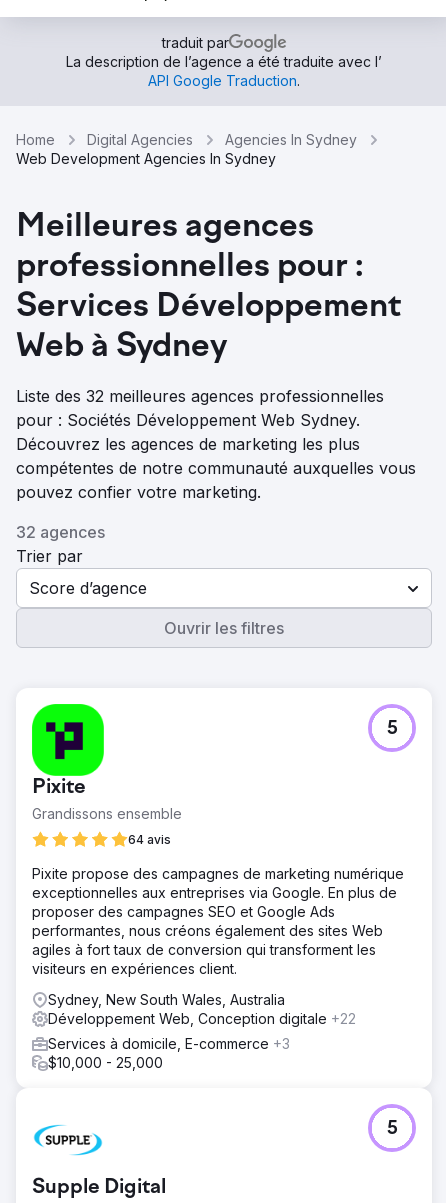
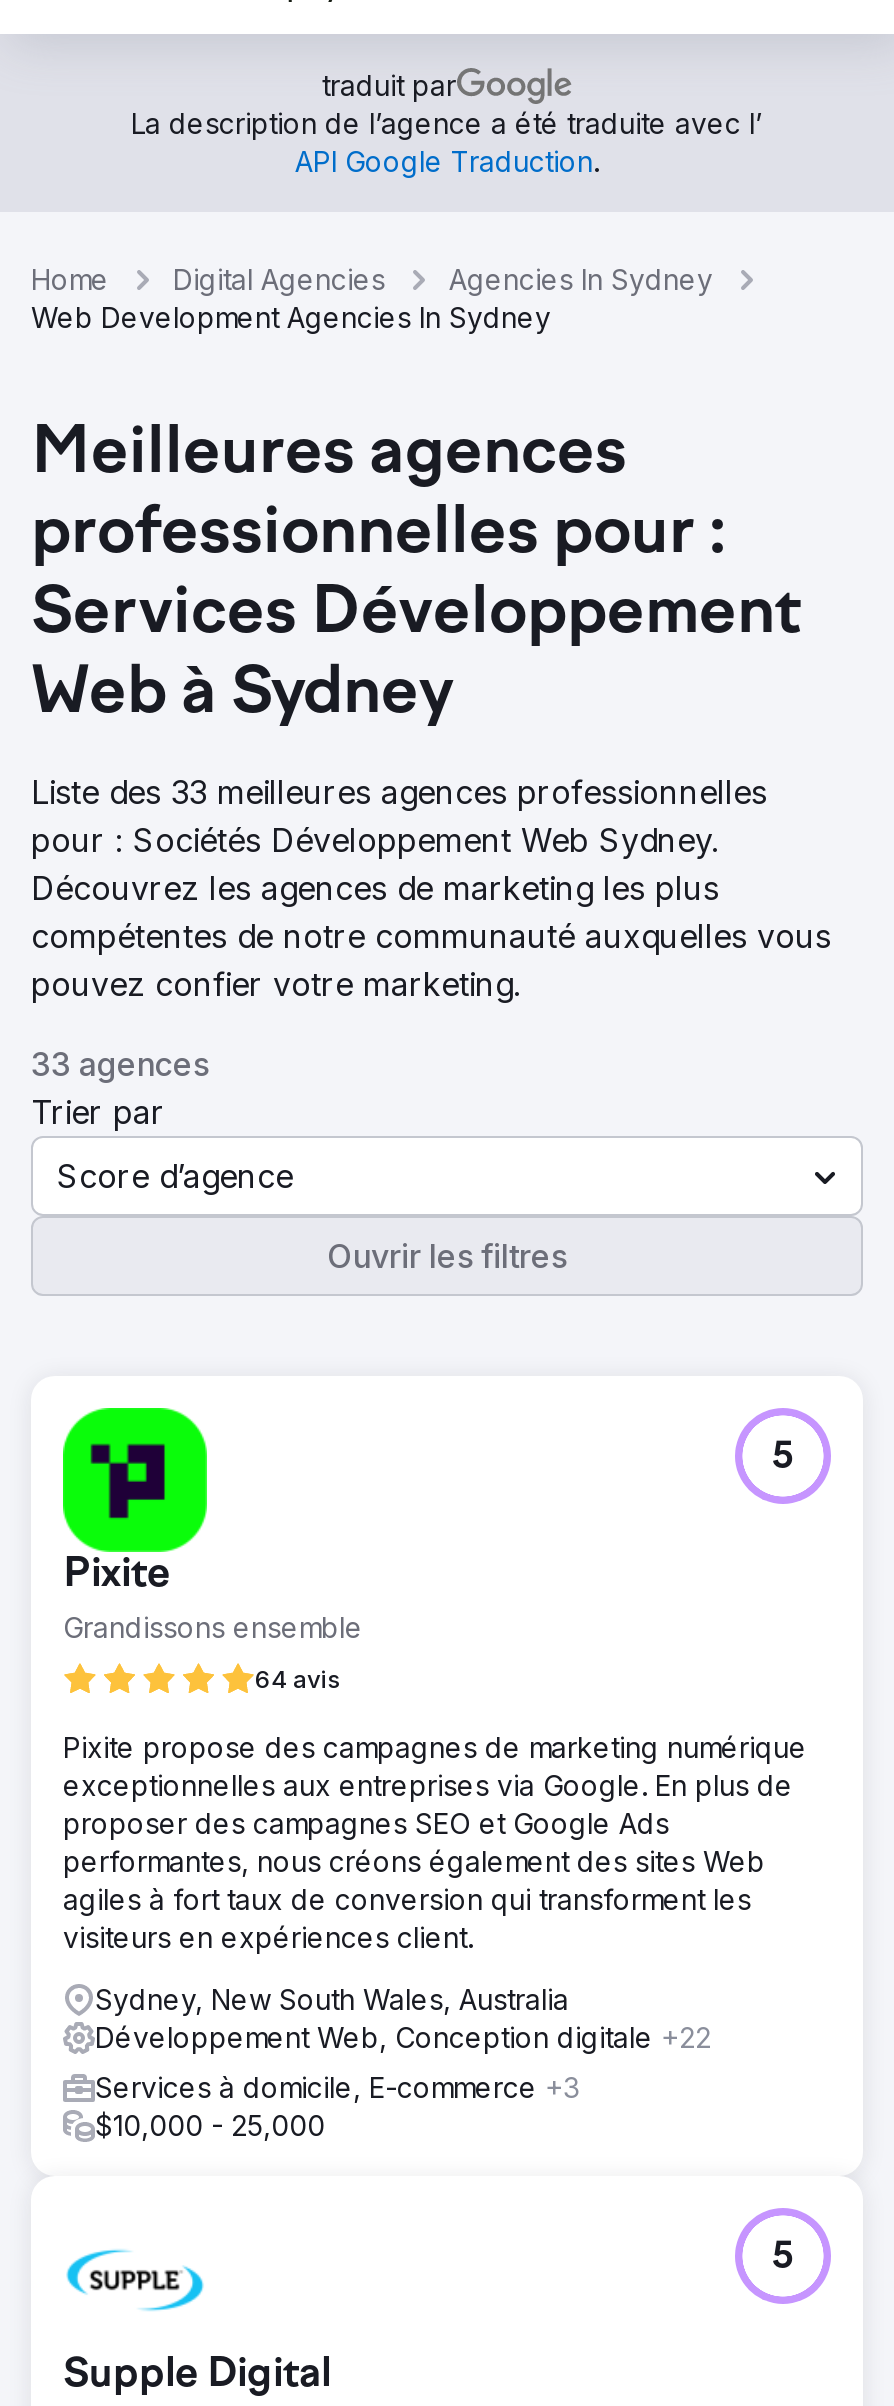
- Liste des 32 meilleures agences professionnelles
+ Liste des 33 meilleures agences professionnelles

- 32 agences
+ 33 agences
